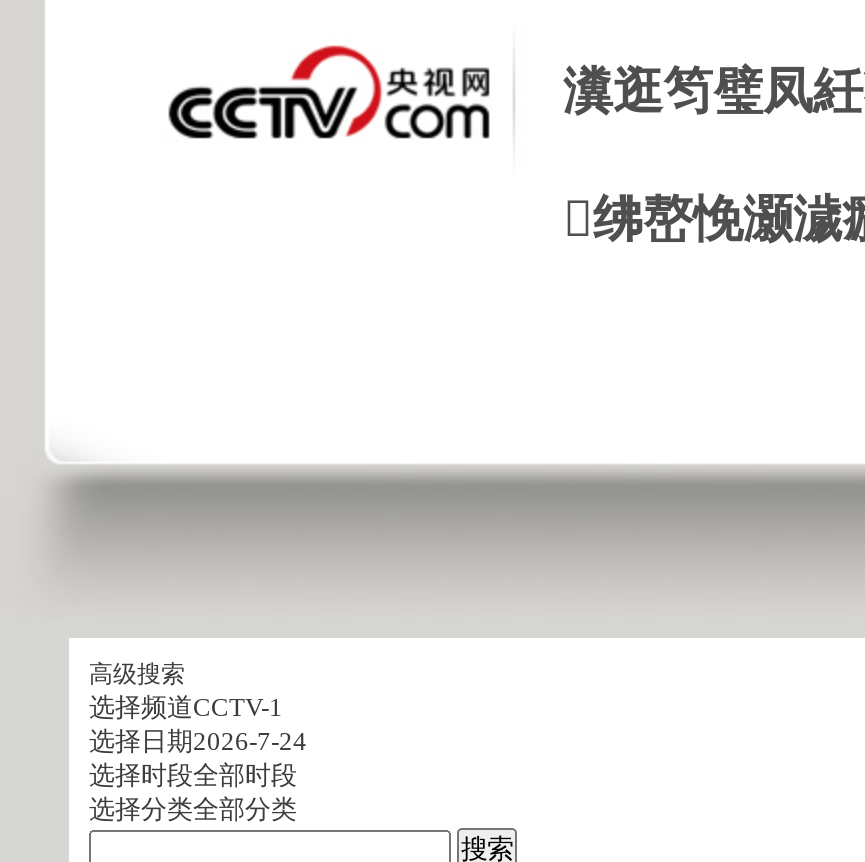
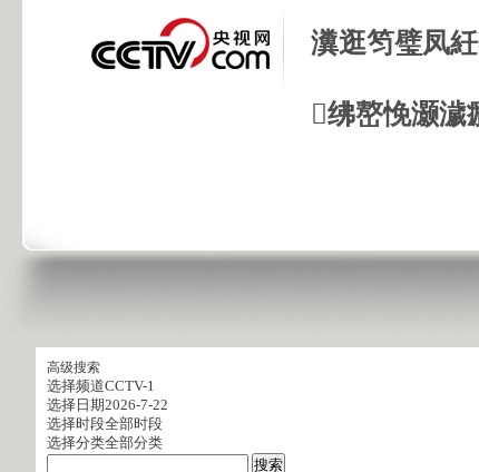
- 选择日期2026-7-24
+ 选择日期2026-7-22
